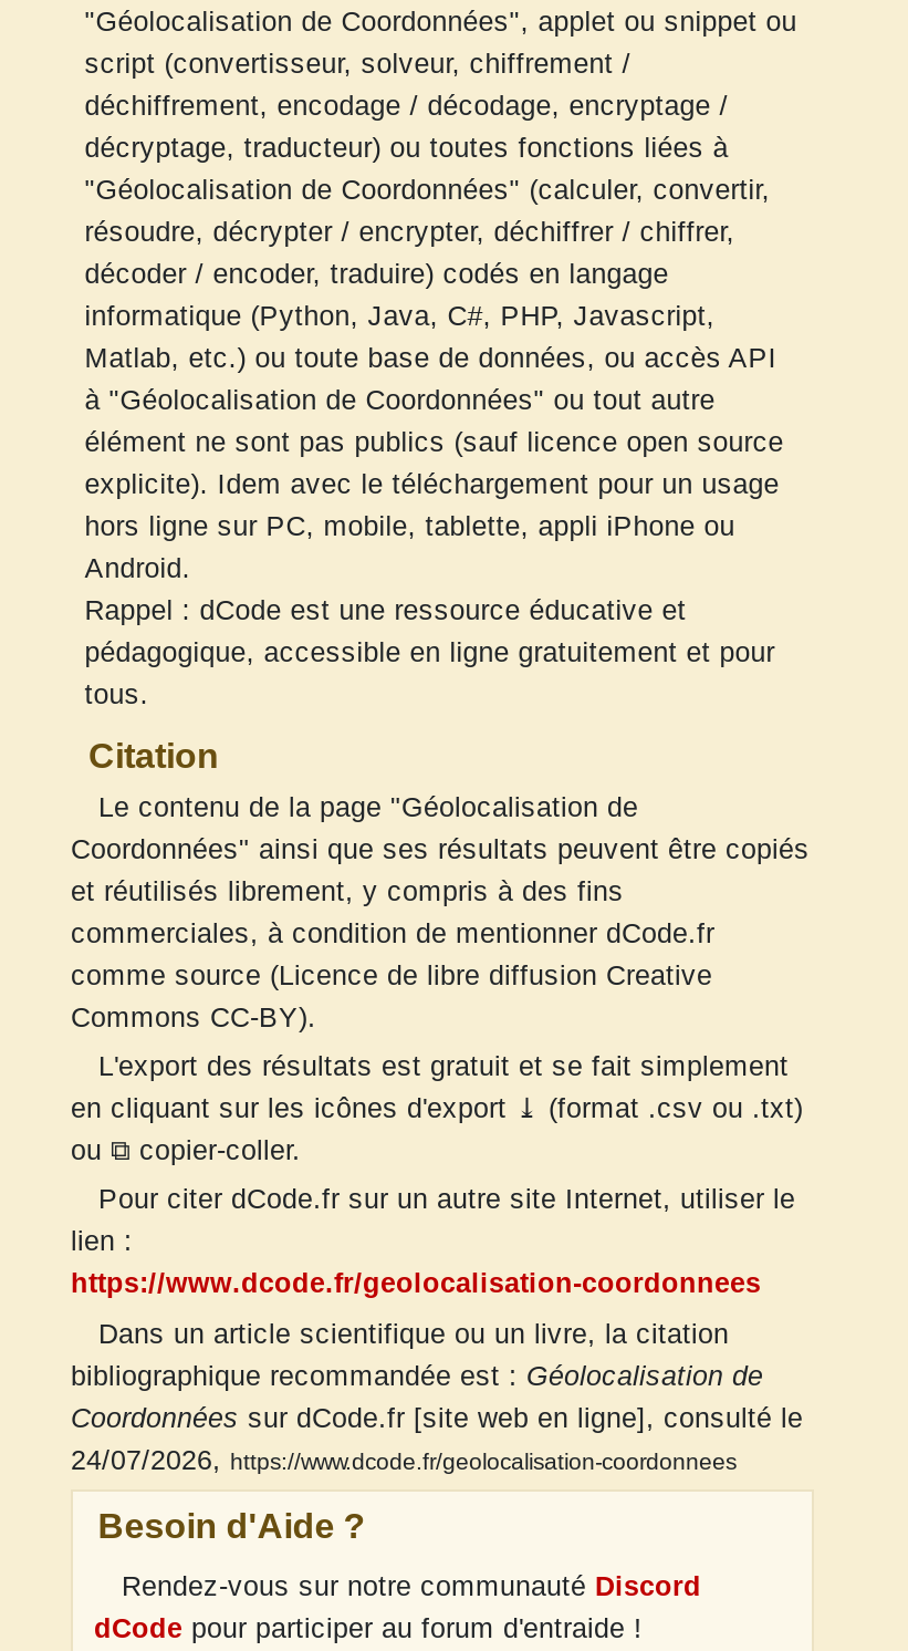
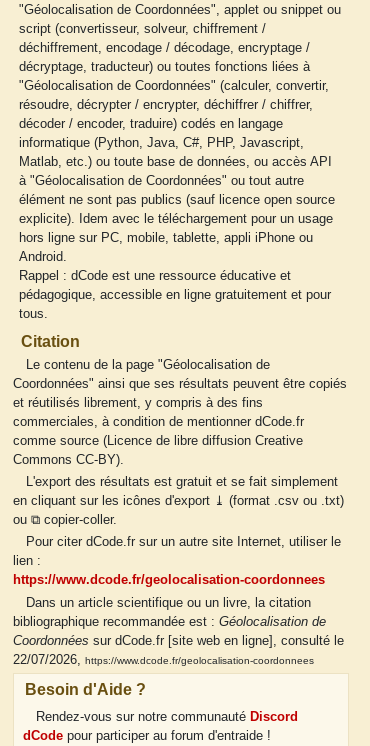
- 24/07/2026, https://www.dcode.fr/geolocalisation-coordonnees
+ 22/07/2026, https://www.dcode.fr/geolocalisation-coordonnees
